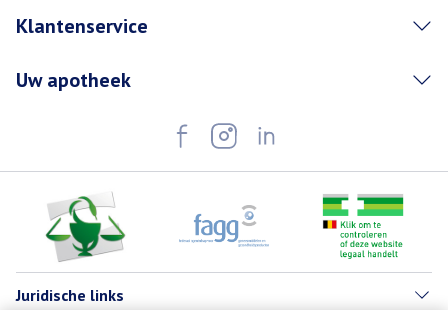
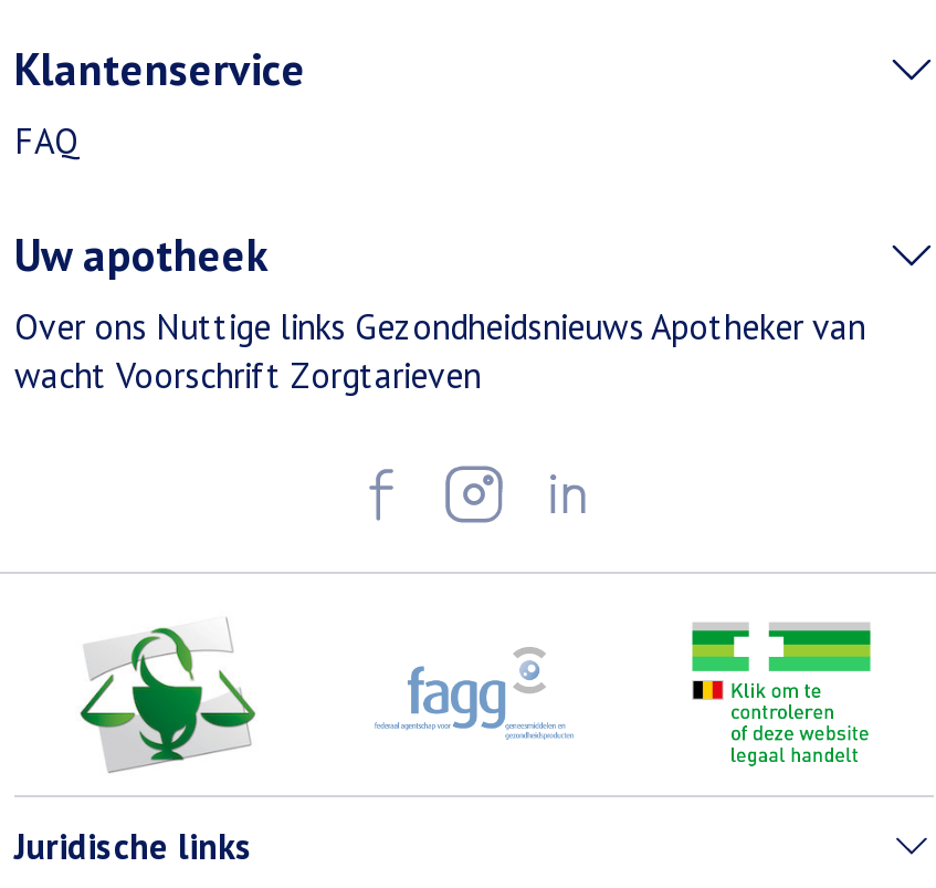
+ FAQ

+ Over ons Nuttige links Gezondheidsnieuws Apotheker van
+ wacht Voorschrift Zorgtarieven
